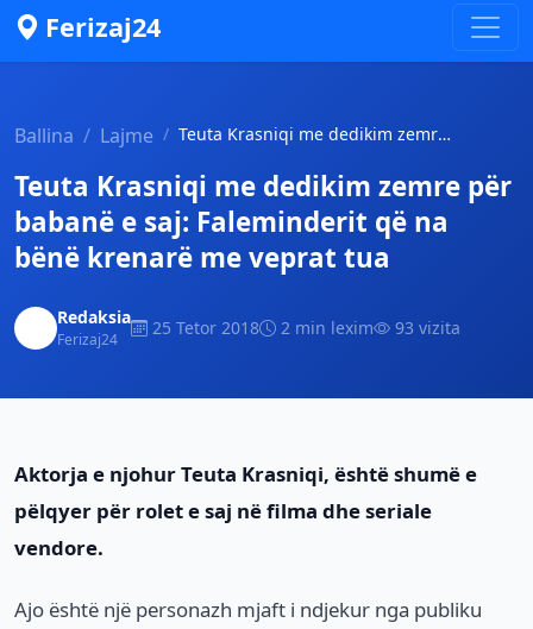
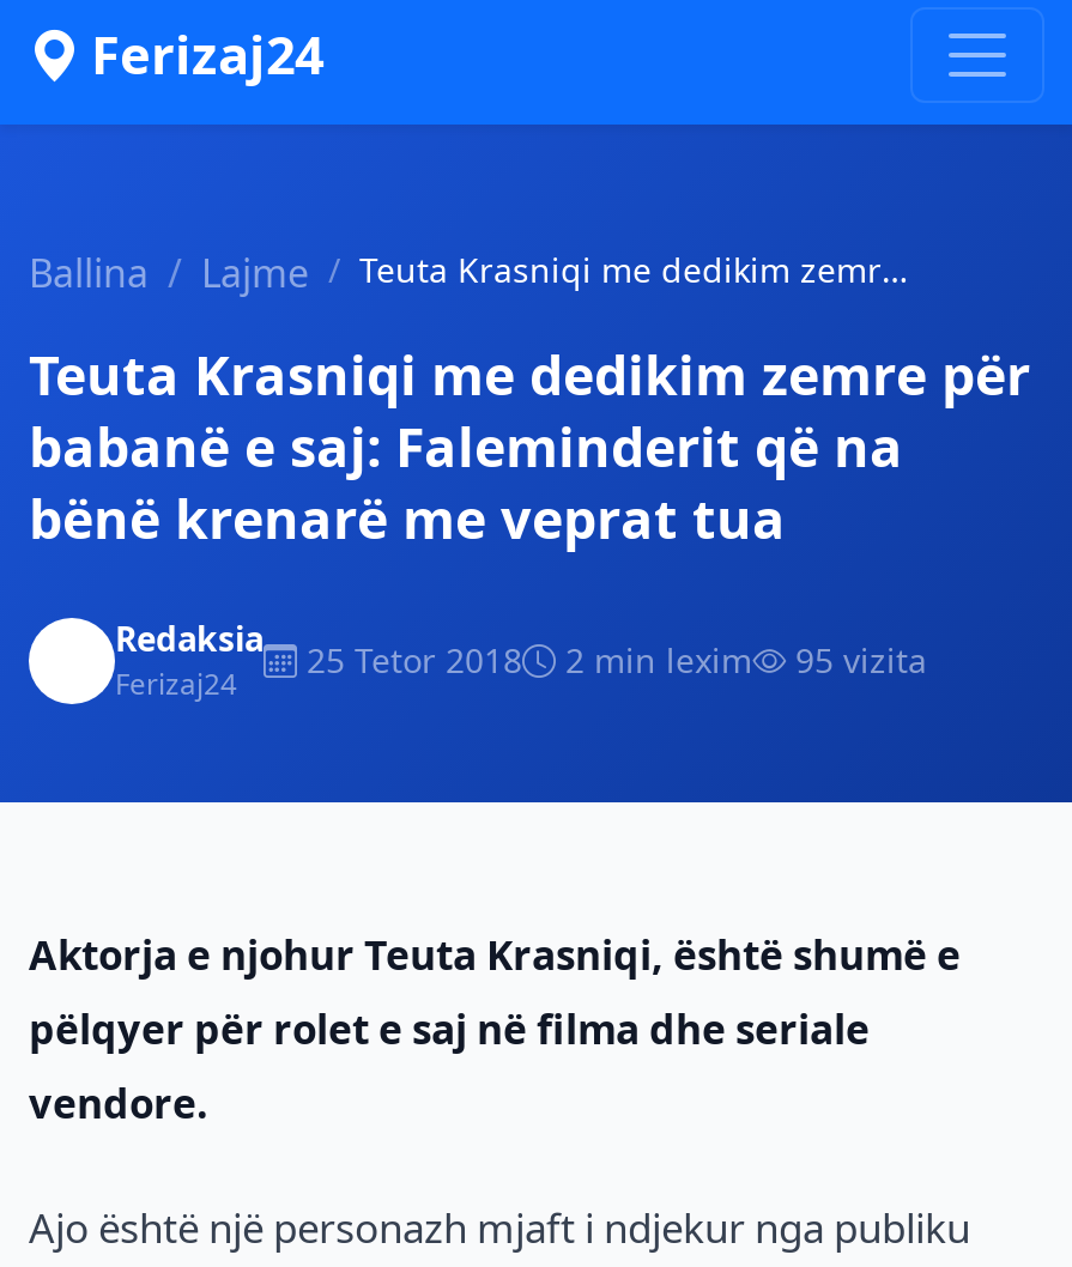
- Redaksia 25 Tetor 2018 2 min lexim 93 vizita
+ Redaksia 25 Tetor 2018 2 min lexim 95 vizita
